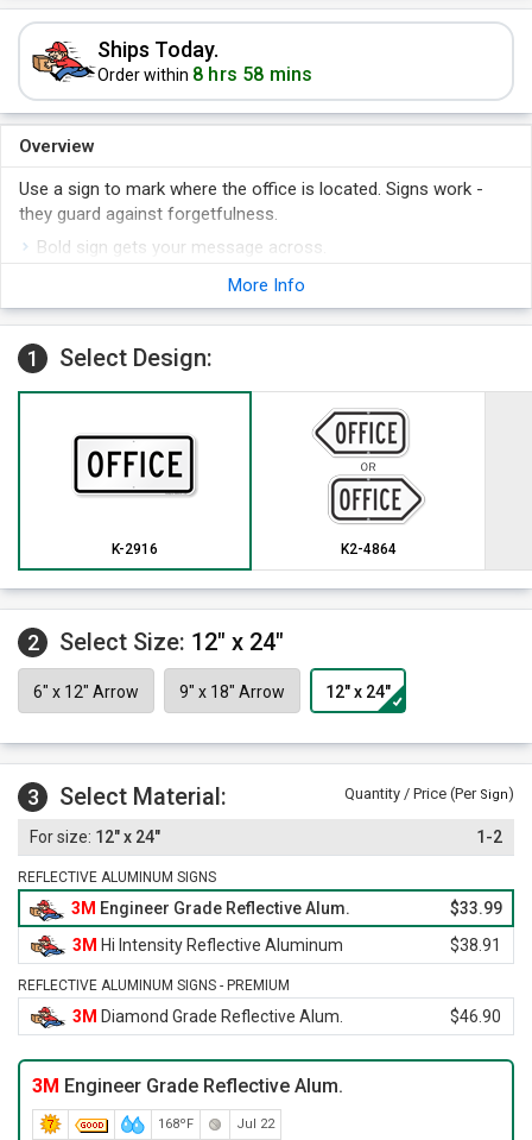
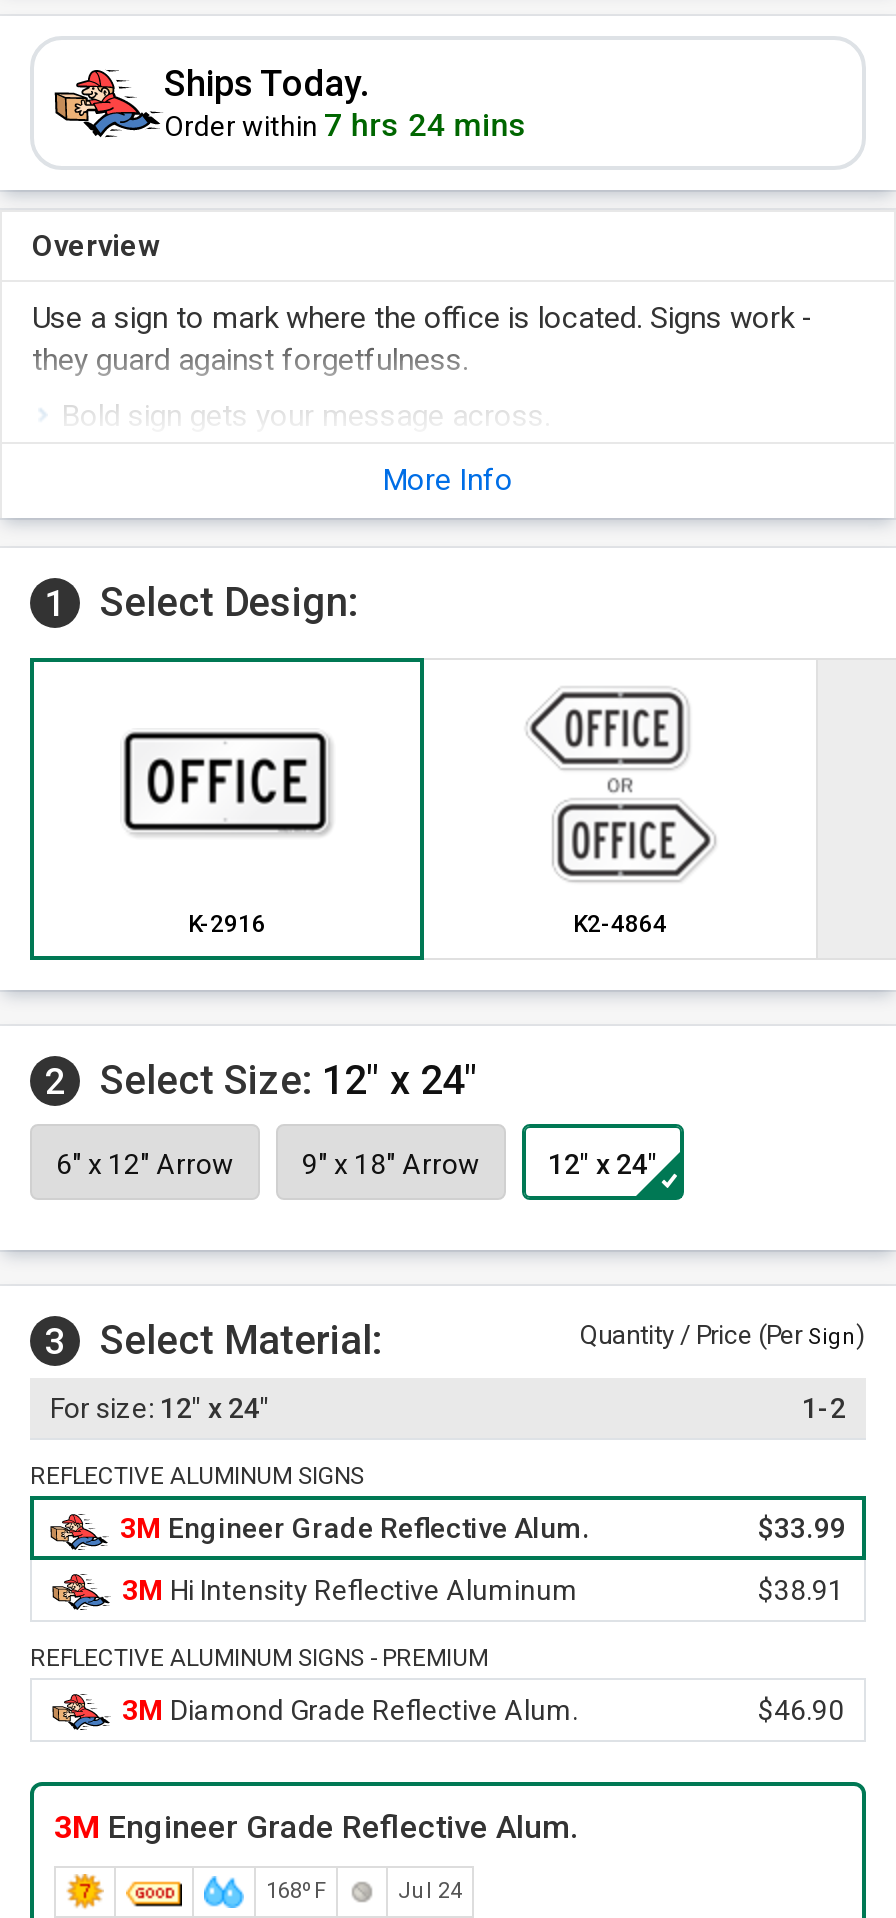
- Order within 8 hrs 58 mins
+ Order within 7 hrs 24 mins

- Jul 22
+ Jul 24
